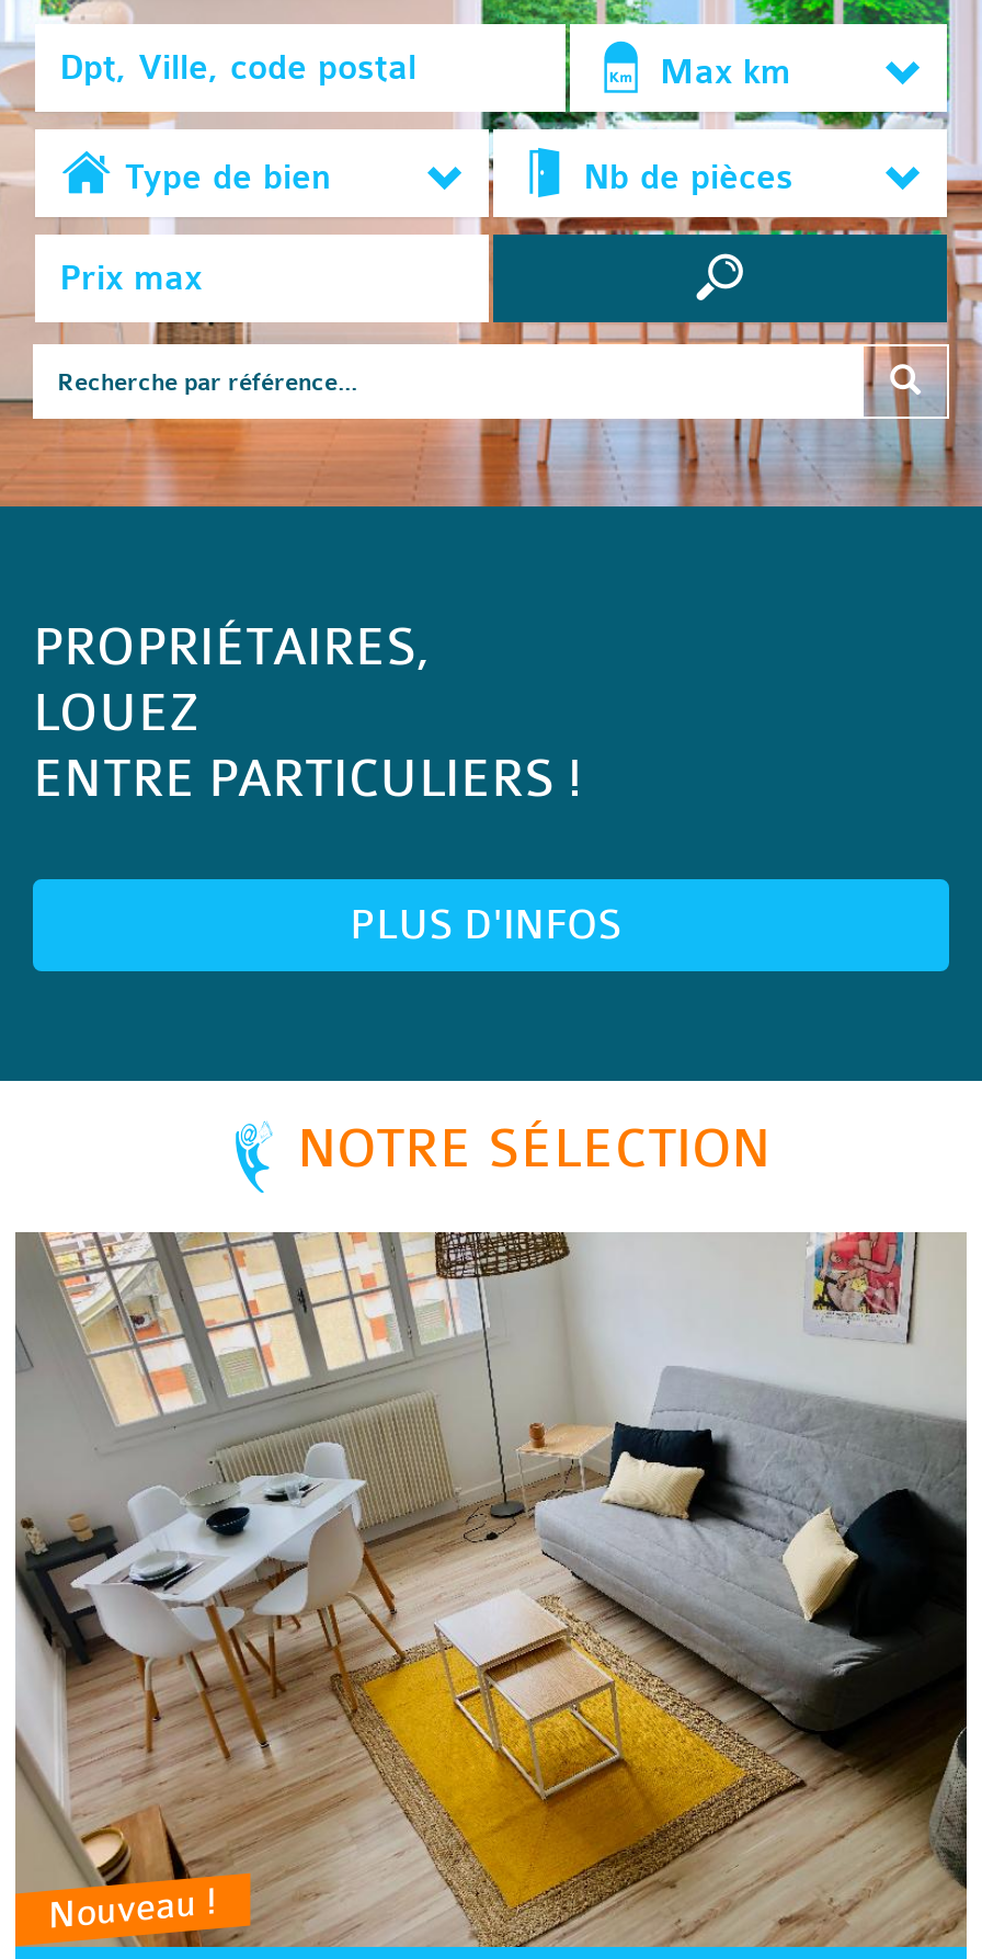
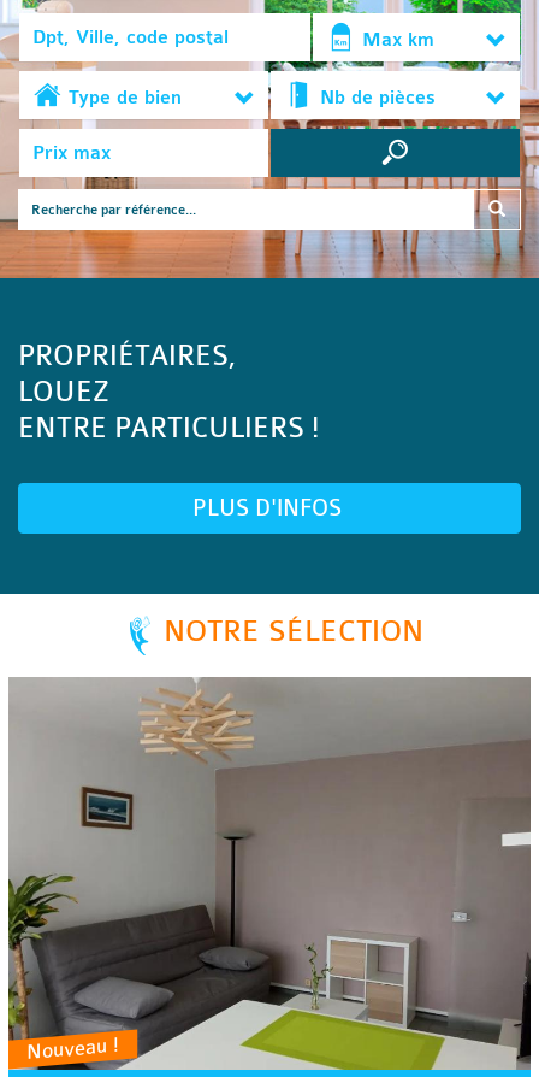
- [image]
+ [image]
